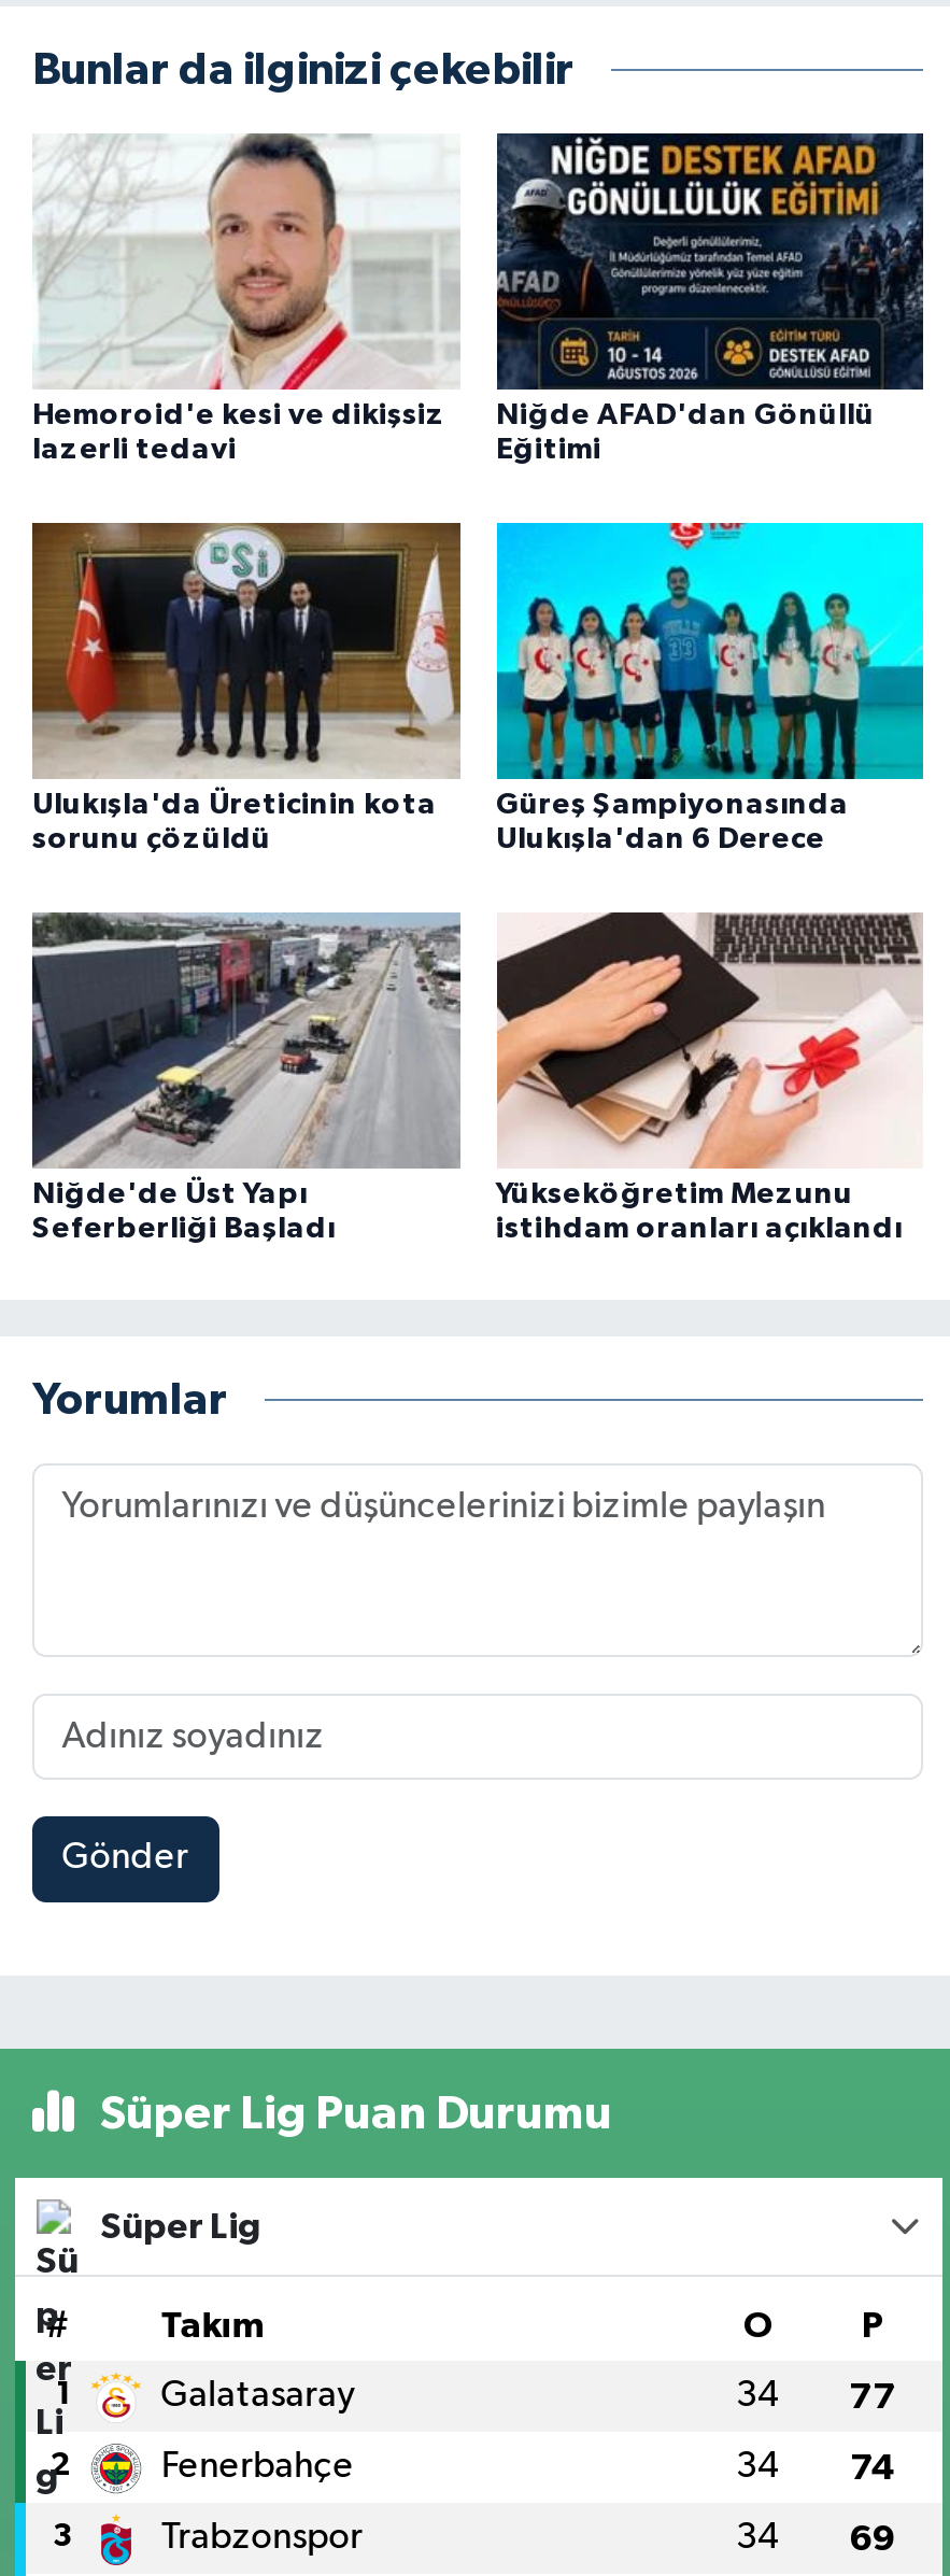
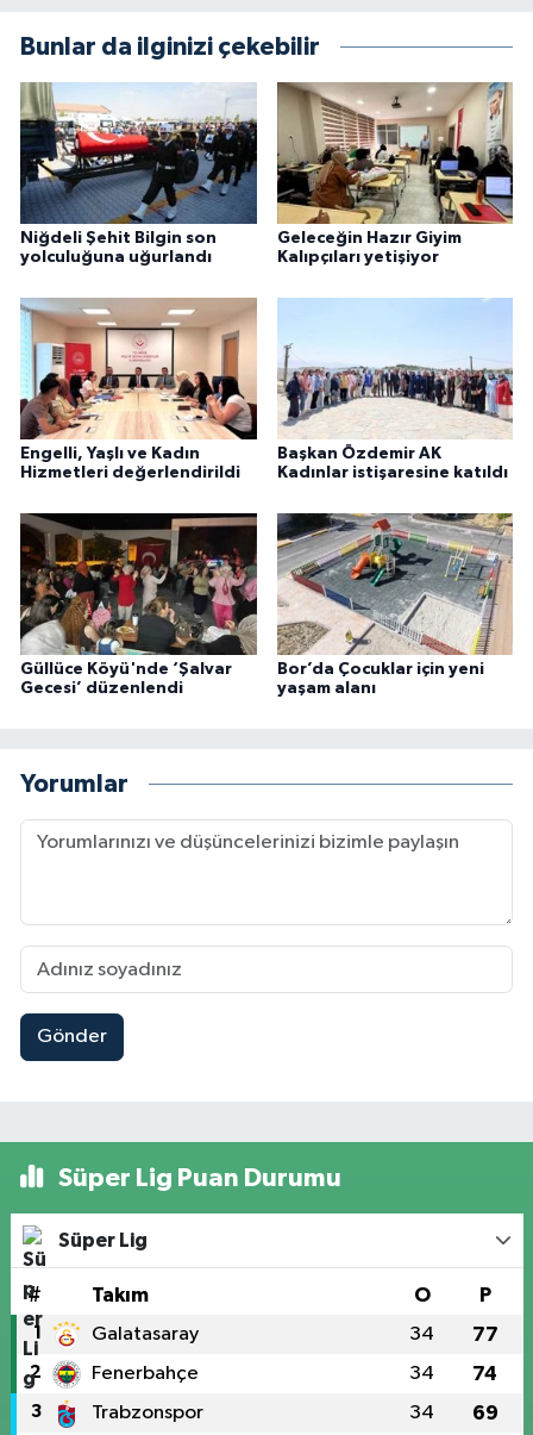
- [image]
- Hemoroid'e kesi ve dikişsiz
- lazerli tedavi
+ [image]
+ Niğdeli Şehit Bilgin son
+ yolculuğuna uğurlandı

- [image]
- Niğde AFAD'dan Gönüllü
- Eğitimi
+ [image]
+ Geleceğin Hazır Giyim
+ Kalıpçıları yetişiyor

- [image]
- Ulukışla'da Üreticinin kota
- sorunu çözüldü
+ [image]
+ Engelli, Yaşlı ve Kadın
+ Hizmetleri değerlendirildi

- [image]
- Güreş Şampiyonasında
- Ulukışla'dan 6 Derece
+ [image]
+ Başkan Özdemir AK
+ Kadınlar istişaresine katıldı

- [image]
- Niğde'de Üst Yapı
- Seferberliği Başladı
+ [image]
+ Güllüce Köyü'nde ‘Şalvar
+ Gecesi’ düzenlendi

- [image]
- Yükseköğretim Mezunu
- istihdam oranları açıklandı
+ [image]
+ Bor’da Çocuklar için yeni
+ yaşam alanı
